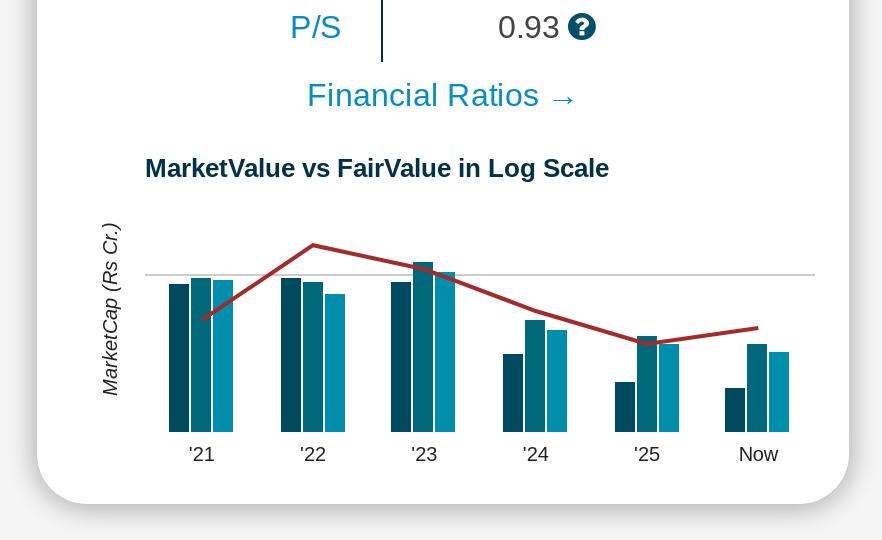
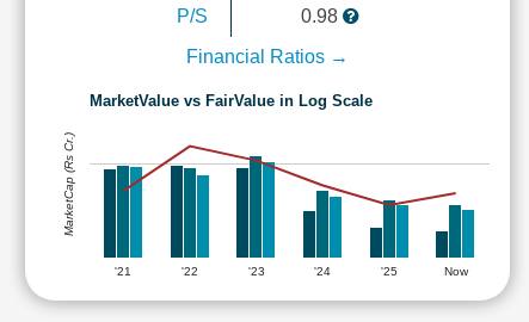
- 0.93
+ 0.98
